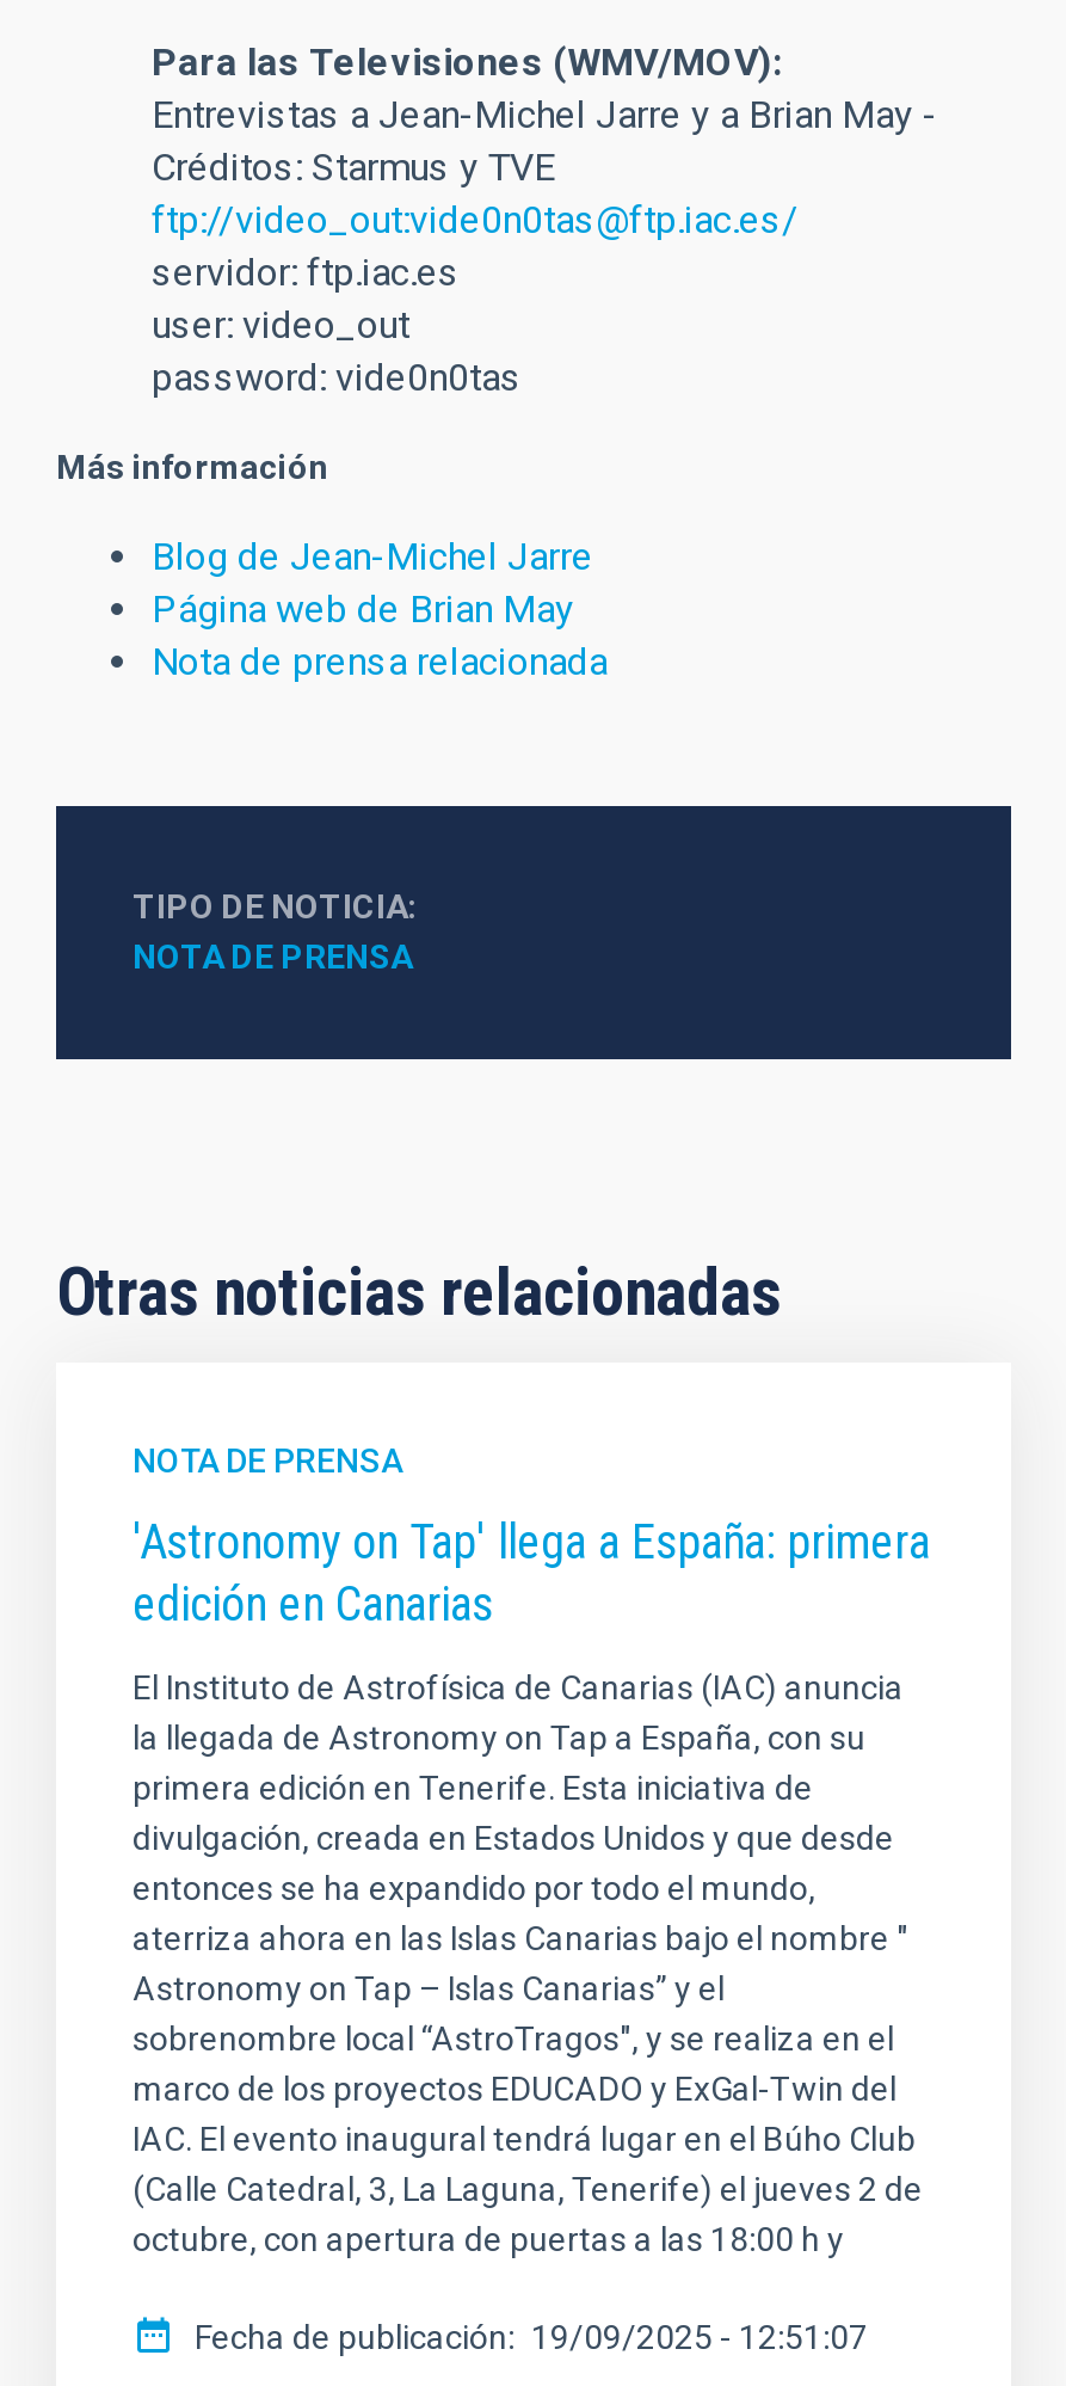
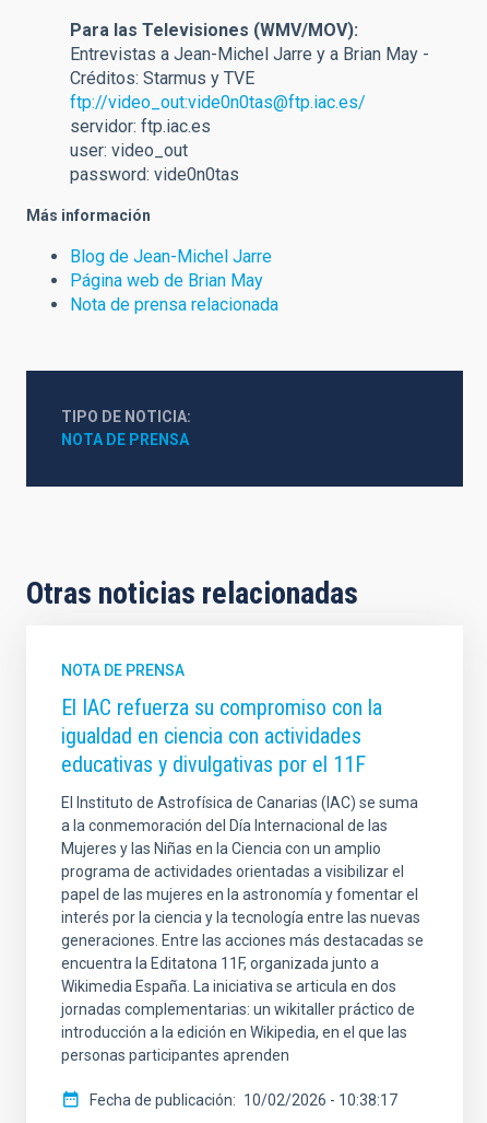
- 'Astronomy on Tap' llega a España: primera
- edición en Canarias
+ El IAC refuerza su compromiso con la
+ igualdad en ciencia con actividades
+ educativas y divulgativas por el 11F

- El Instituto de Astrofísica de Canarias (IAC) anuncia
- la llegada de Astronomy on Tap a España, con su
- primera edición en Tenerife. Esta iniciativa de
- divulgación, creada en Estados Unidos y que desde
- entonces se ha expandido por todo el mundo,
- aterriza ahora en las Islas Canarias bajo el nombre "
- Astronomy on Tap – Islas Canarias” y el
- sobrenombre local “AstroTragos", y se realiza en el
- marco de los proyectos EDUCADO y ExGal-Twin del
- IAC. El evento inaugural tendrá lugar en el Búho Club
- (Calle Catedral, 3, La Laguna, Tenerife) el jueves 2 de
- octubre, con apertura de puertas a las 18:00 h y
+ El Instituto de Astrofísica de Canarias (IAC) se suma
+ a la conmemoración del Día Internacional de las
+ Mujeres y las Niñas en la Ciencia con un amplio
+ programa de actividades orientadas a visibilizar el
+ papel de las mujeres en la astronomía y fomentar el
+ interés por la ciencia y la tecnología entre las nuevas
+ generaciones. Entre las acciones más destacadas se
+ encuentra la Editatona 11F, organizada junto a
+ Wikimedia España. La iniciativa se articula en dos
+ jornadas complementarias: un wikitaller práctico de
+ introducción a la edición en Wikipedia, en el que las
+ personas participantes aprenden

- Fecha de publicación 19/09/2025 - 12:51:07
+ Fecha de publicación 10/02/2026 - 10:38:17
